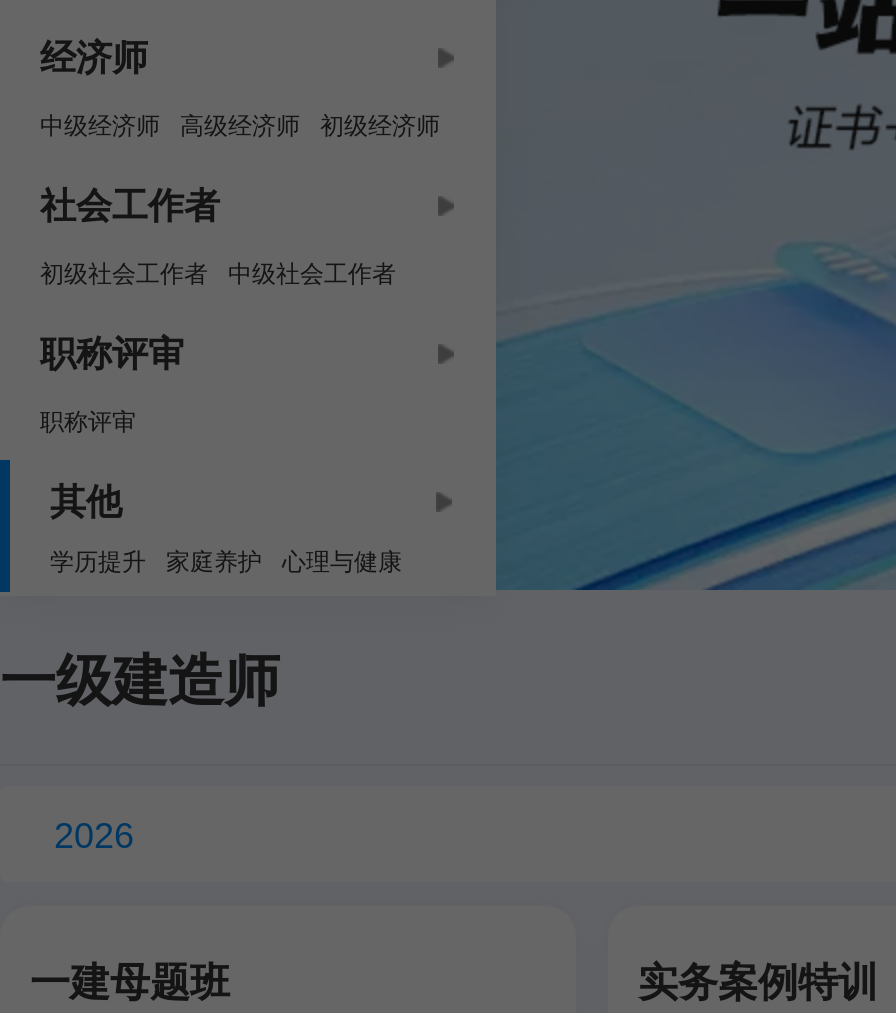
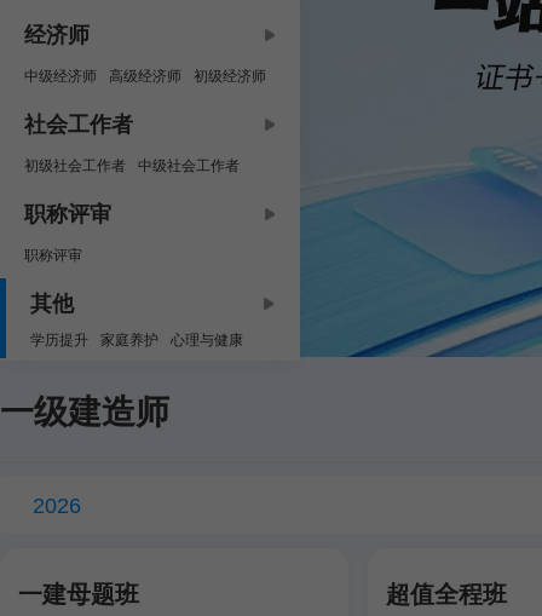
- 实务案例特训
+ 超值全程班
